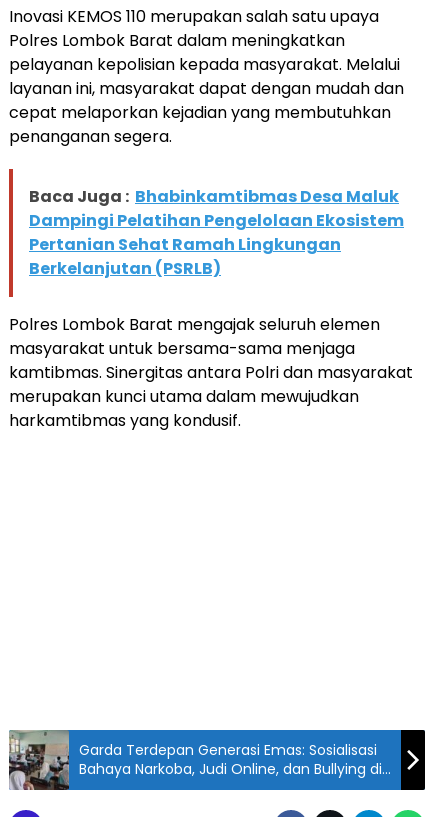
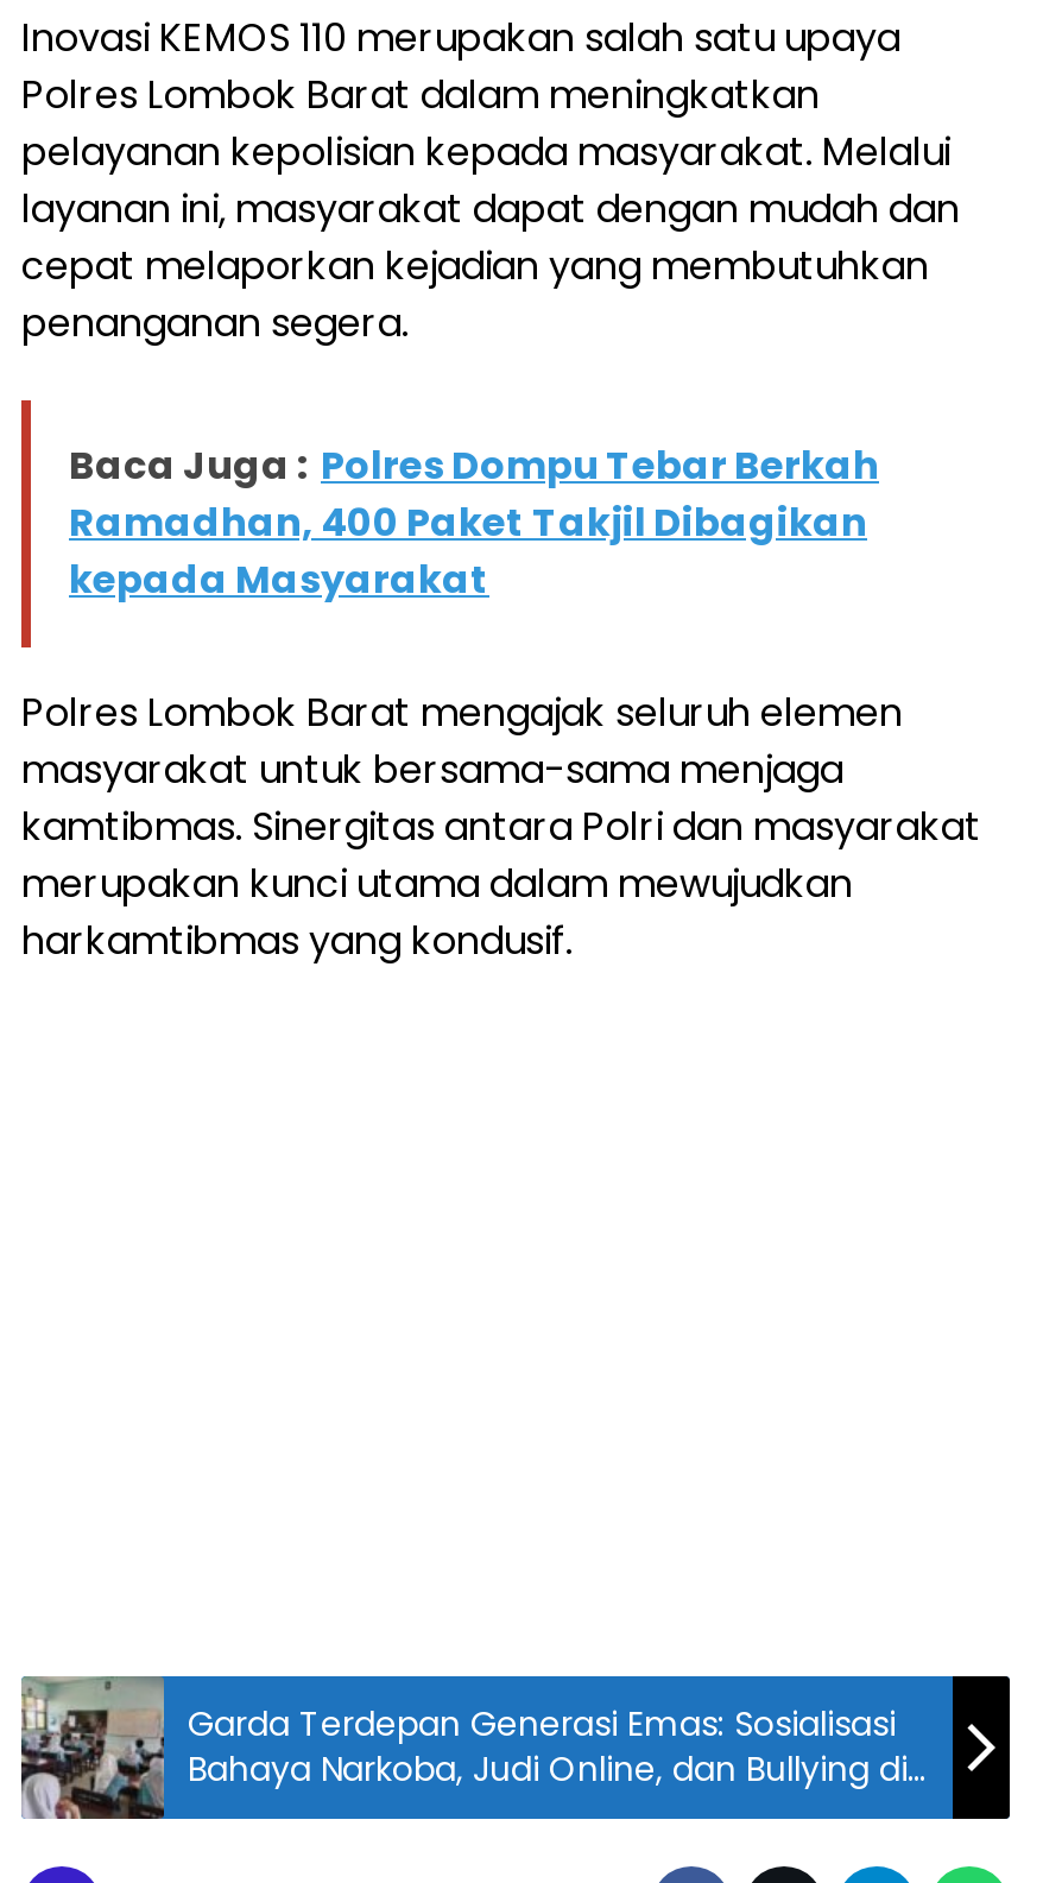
- Baca Juga : Bhabinkamtibmas Desa Maluk
- Dampingi Pelatihan Pengelolaan Ekosistem
- Pertanian Sehat Ramah Lingkungan
- Berkelanjutan (PSRLB)
+ Baca Juga : Polres Dompu Tebar Berkah
+ Ramadhan, 400 Paket Takjil Dibagikan
+ kepada Masyarakat
